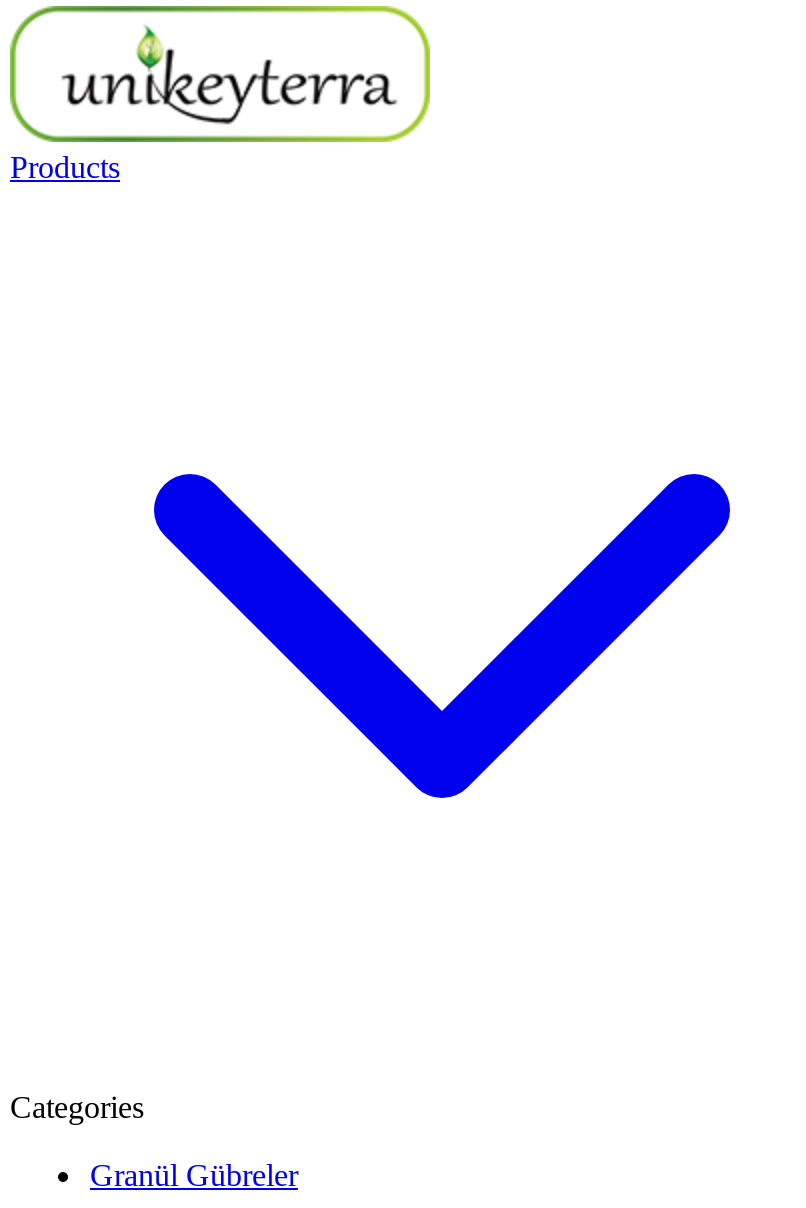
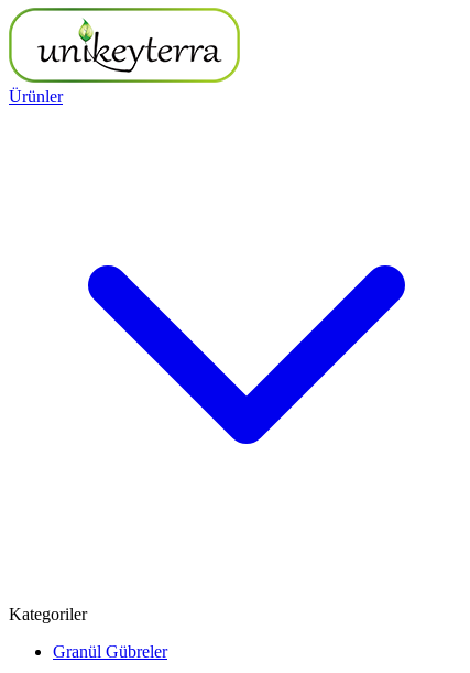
- Products
+ Ürünler

- Categories
+ Kategoriler
